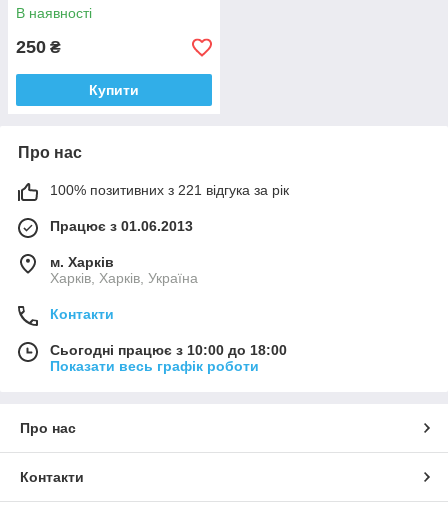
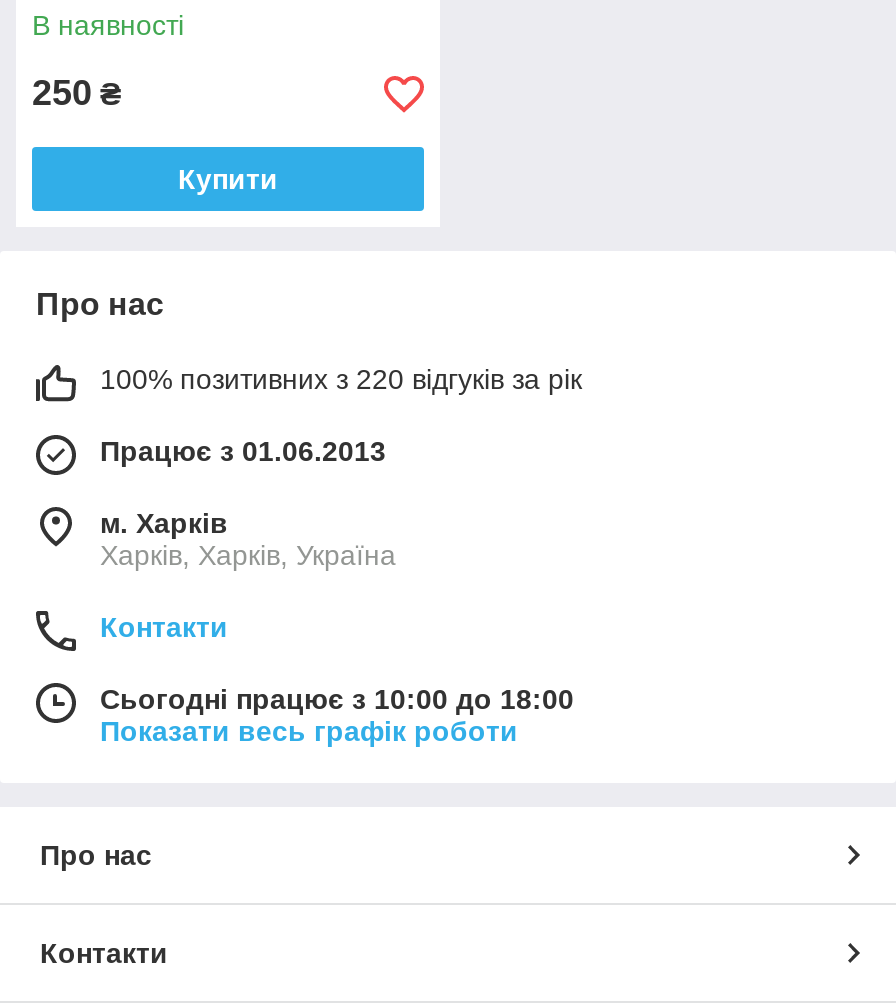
- 100% позитивних з 221 відгука за рік
+ 100% позитивних з 220 відгуків за рік
